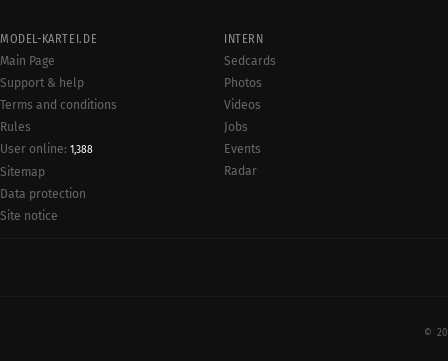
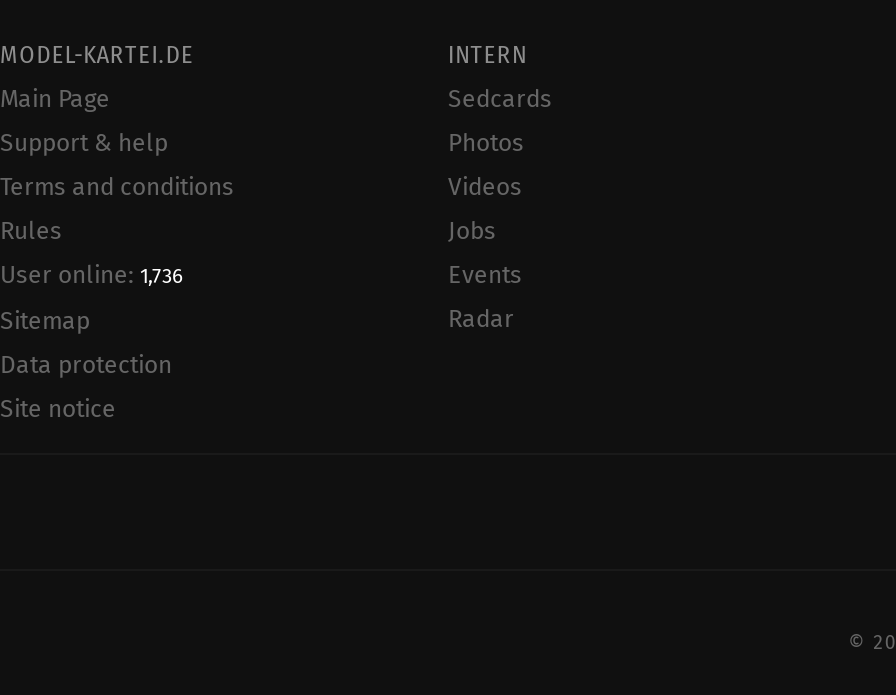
- User online: 1,388
+ User online: 1,736
